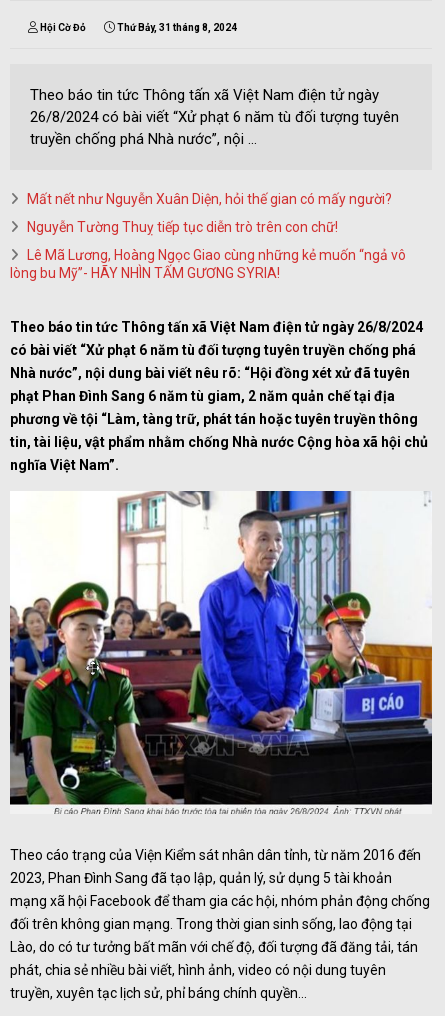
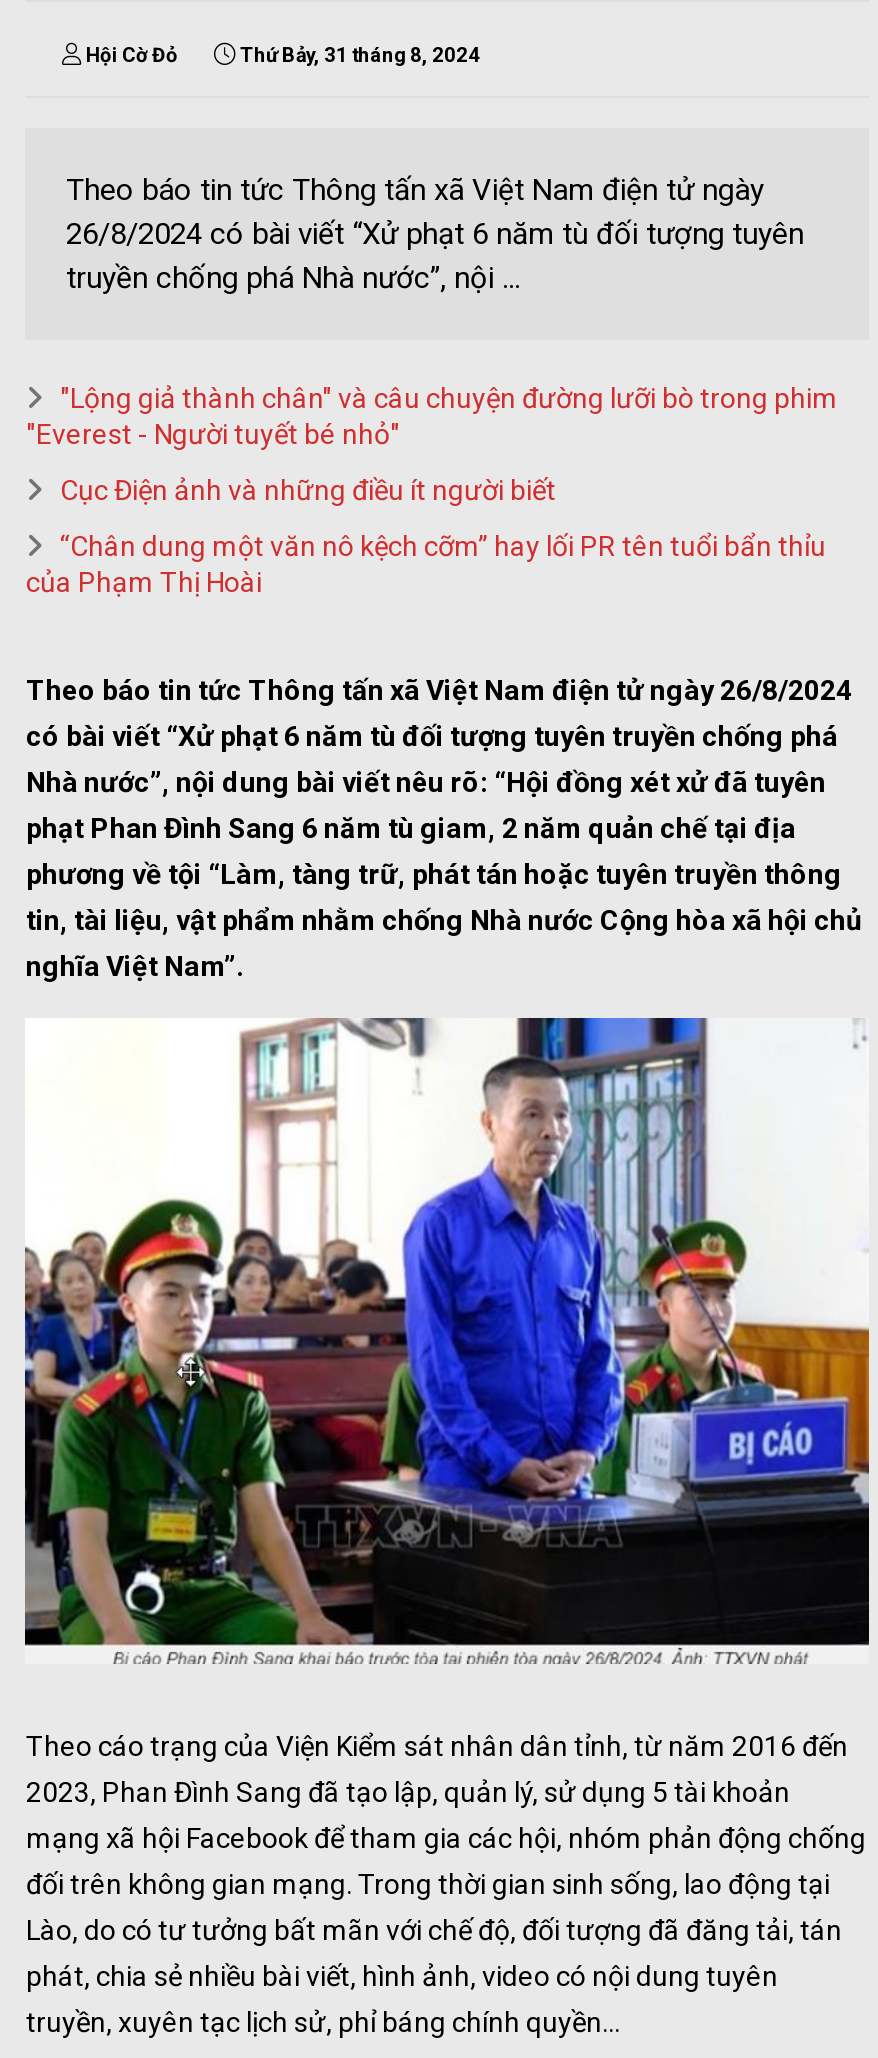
- Mất nết như Nguyễn Xuân Diện, hỏi thế gian có mấy người?
+ "Lộng giả thành chân" và câu chuyện đường lưỡi bò trong phim
+ "Everest - Người tuyết bé nhỏ"

- Nguyễn Tường Thuỵ tiếp tục diễn trò trên con chữ!
+ Cục Điện ảnh và những điều ít người biết

- Lê Mã Lương, Hoàng Ngọc Giao cùng những kẻ muốn “ngả vô
- lòng bu Mỹ”- HÃY NHÌN TẤM GƯƠNG SYRIA!
+ “Chân dung một văn nô kệch cỡm” hay lối PR tên tuổi bẩn thỉu
+ của Phạm Thị Hoài
